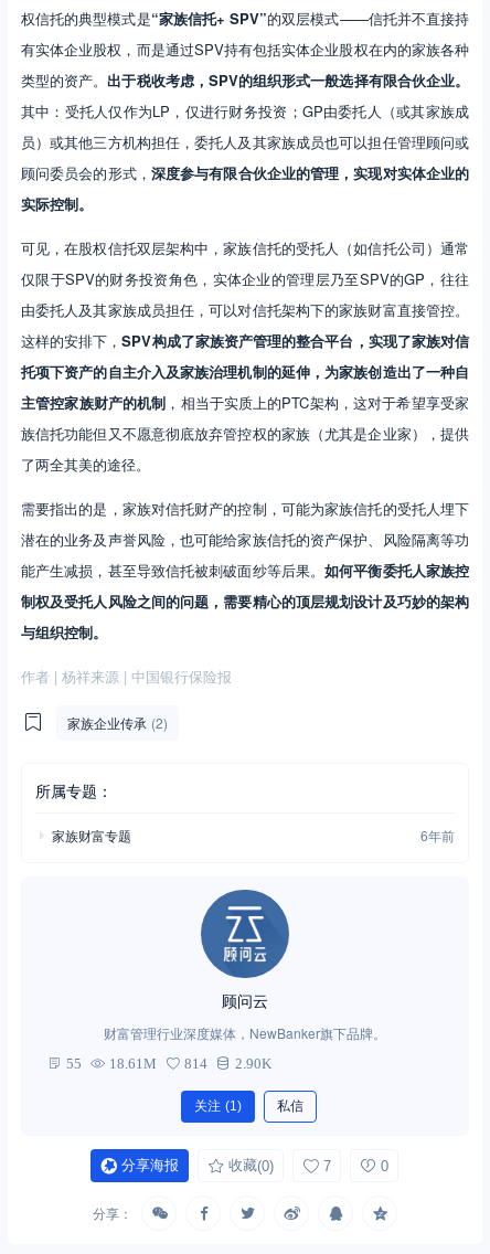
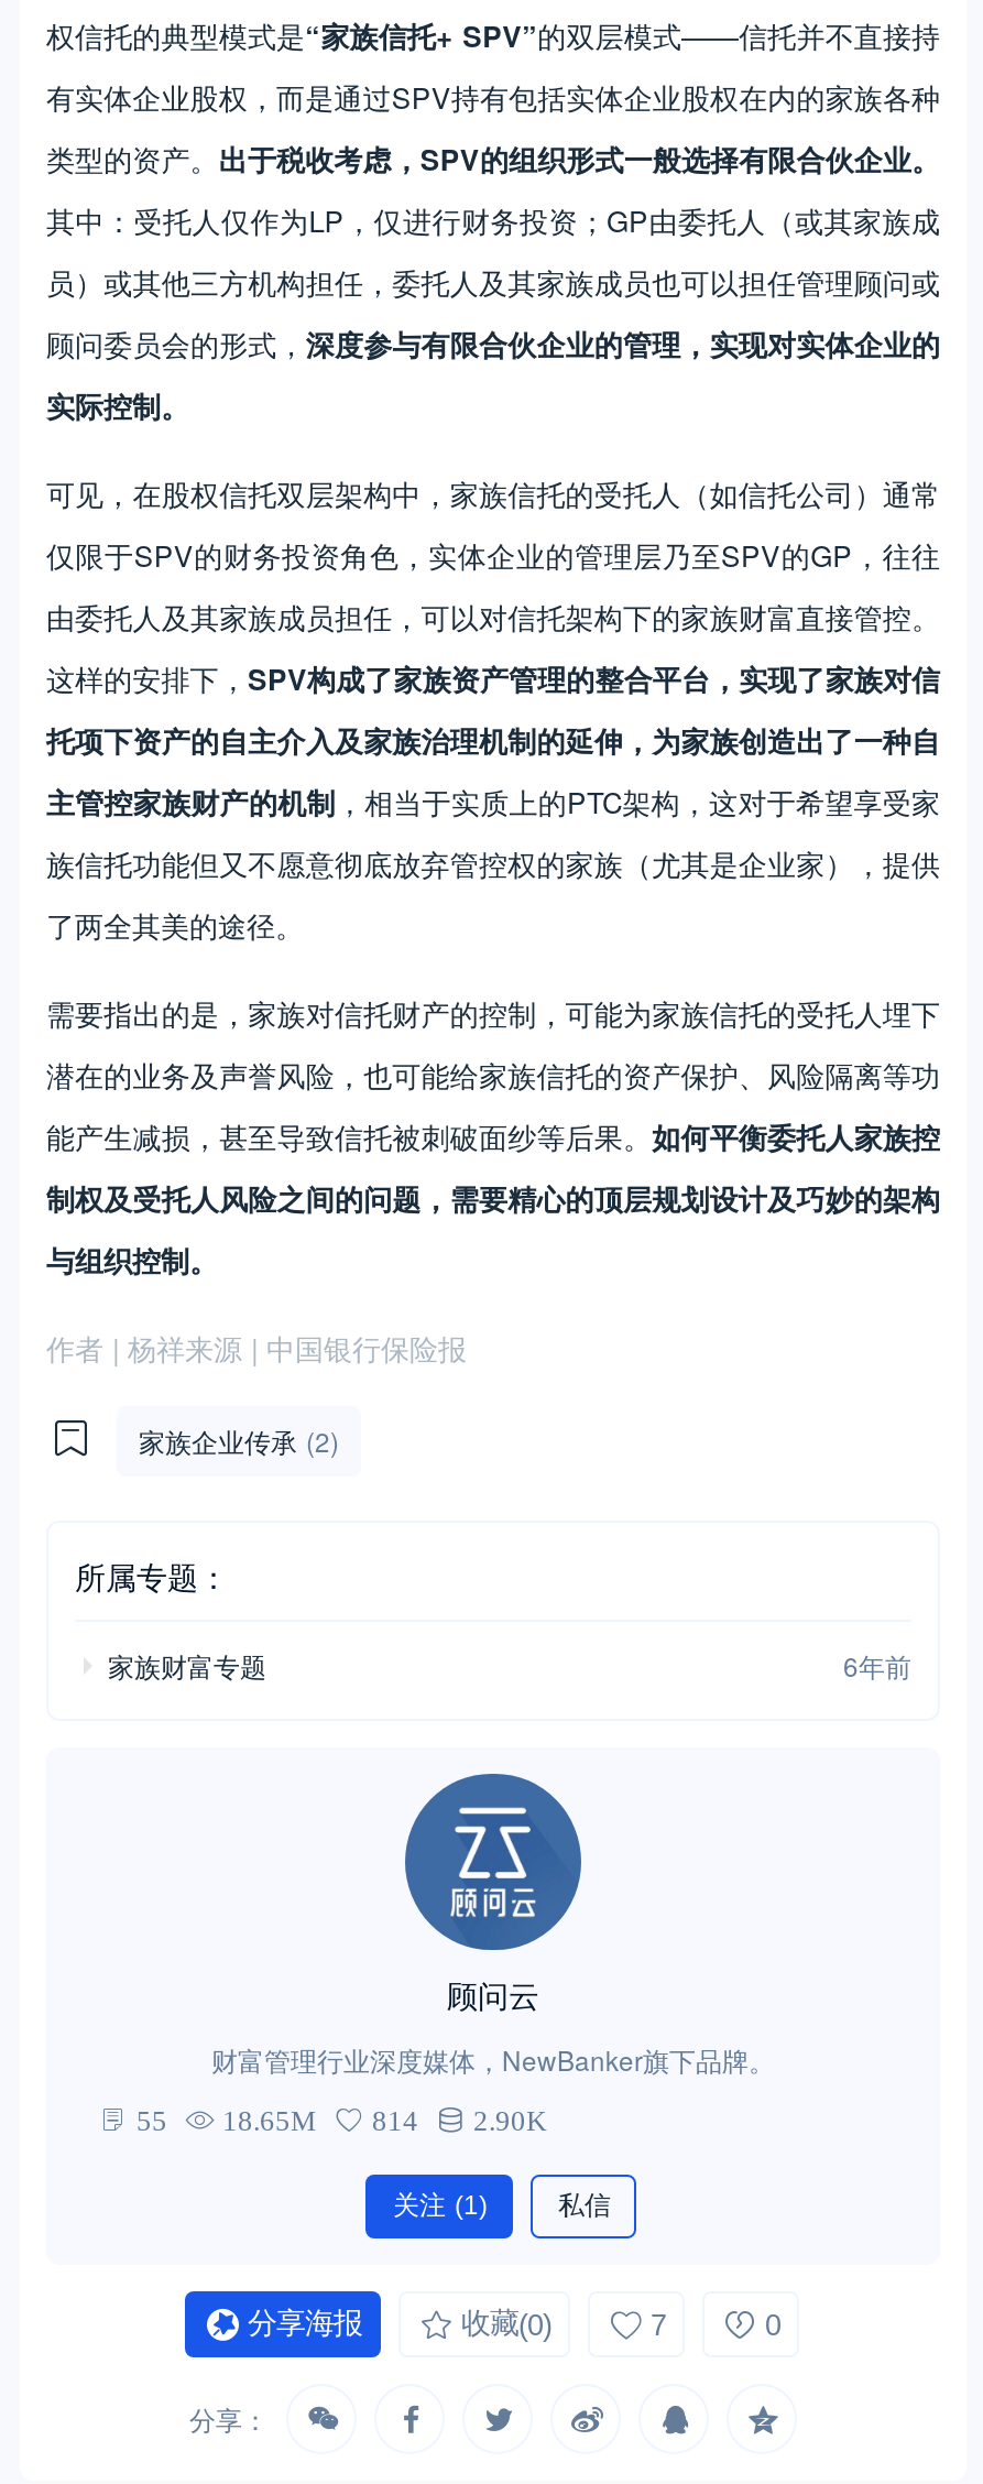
- 55 18.61M 814 2.90K
+ 55 18.65M 814 2.90K
